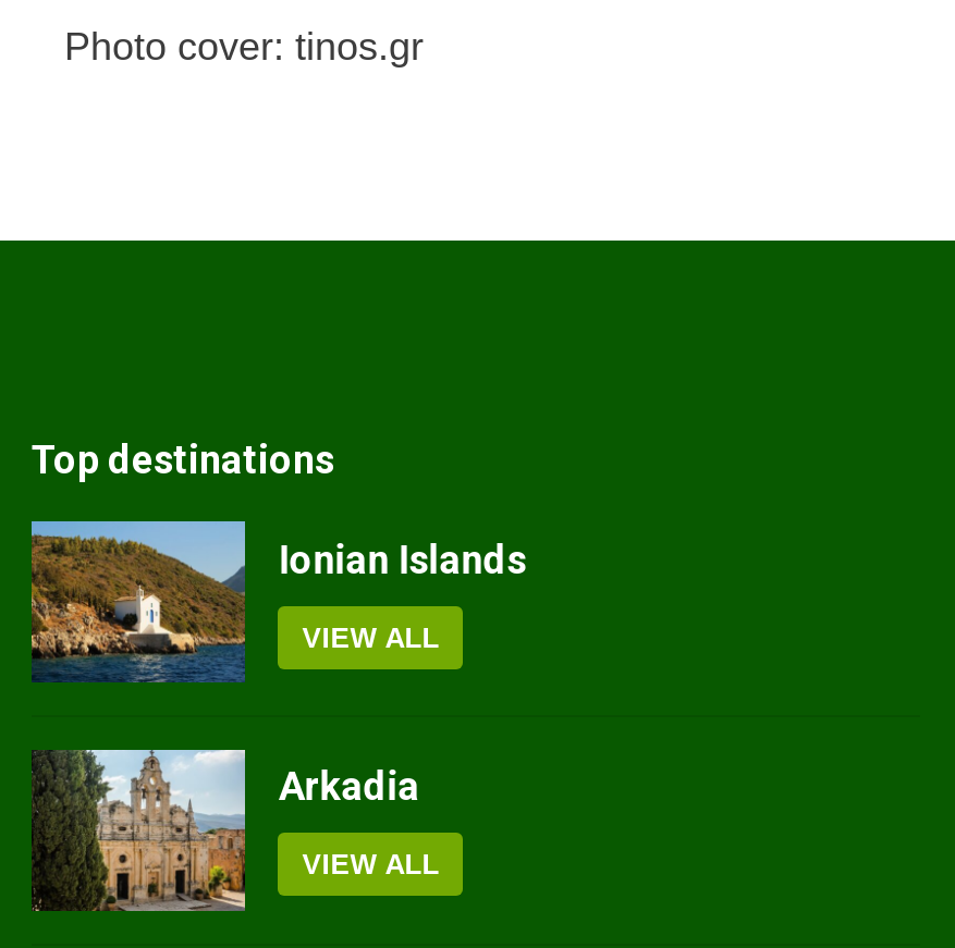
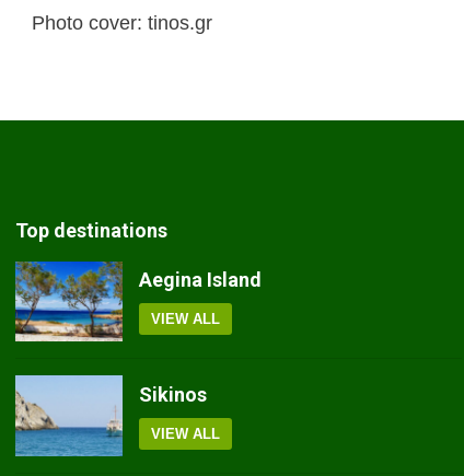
- [image]
- Ionian Islands
+ [image]
+ Aegina Island

- [image]
- Arkadia
+ [image]
+ Sikinos
